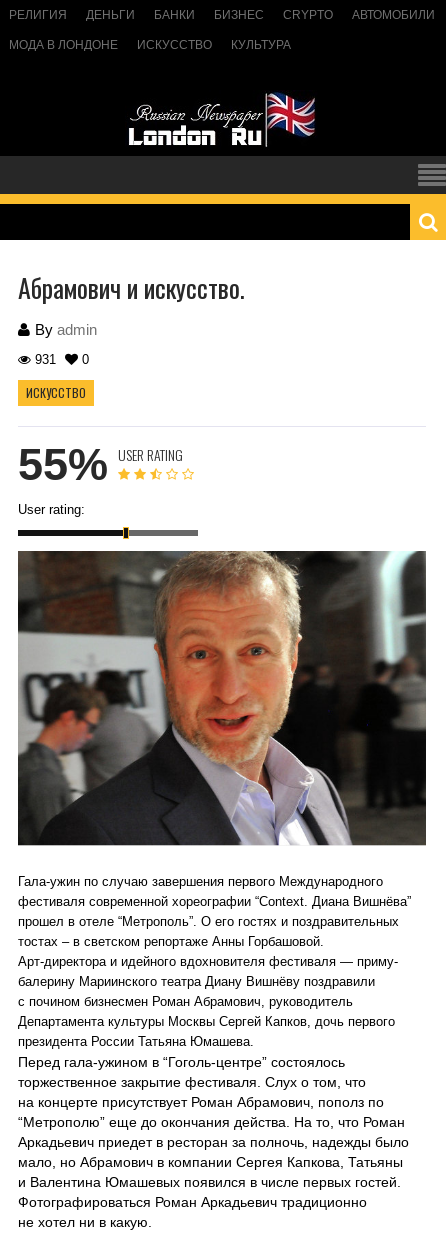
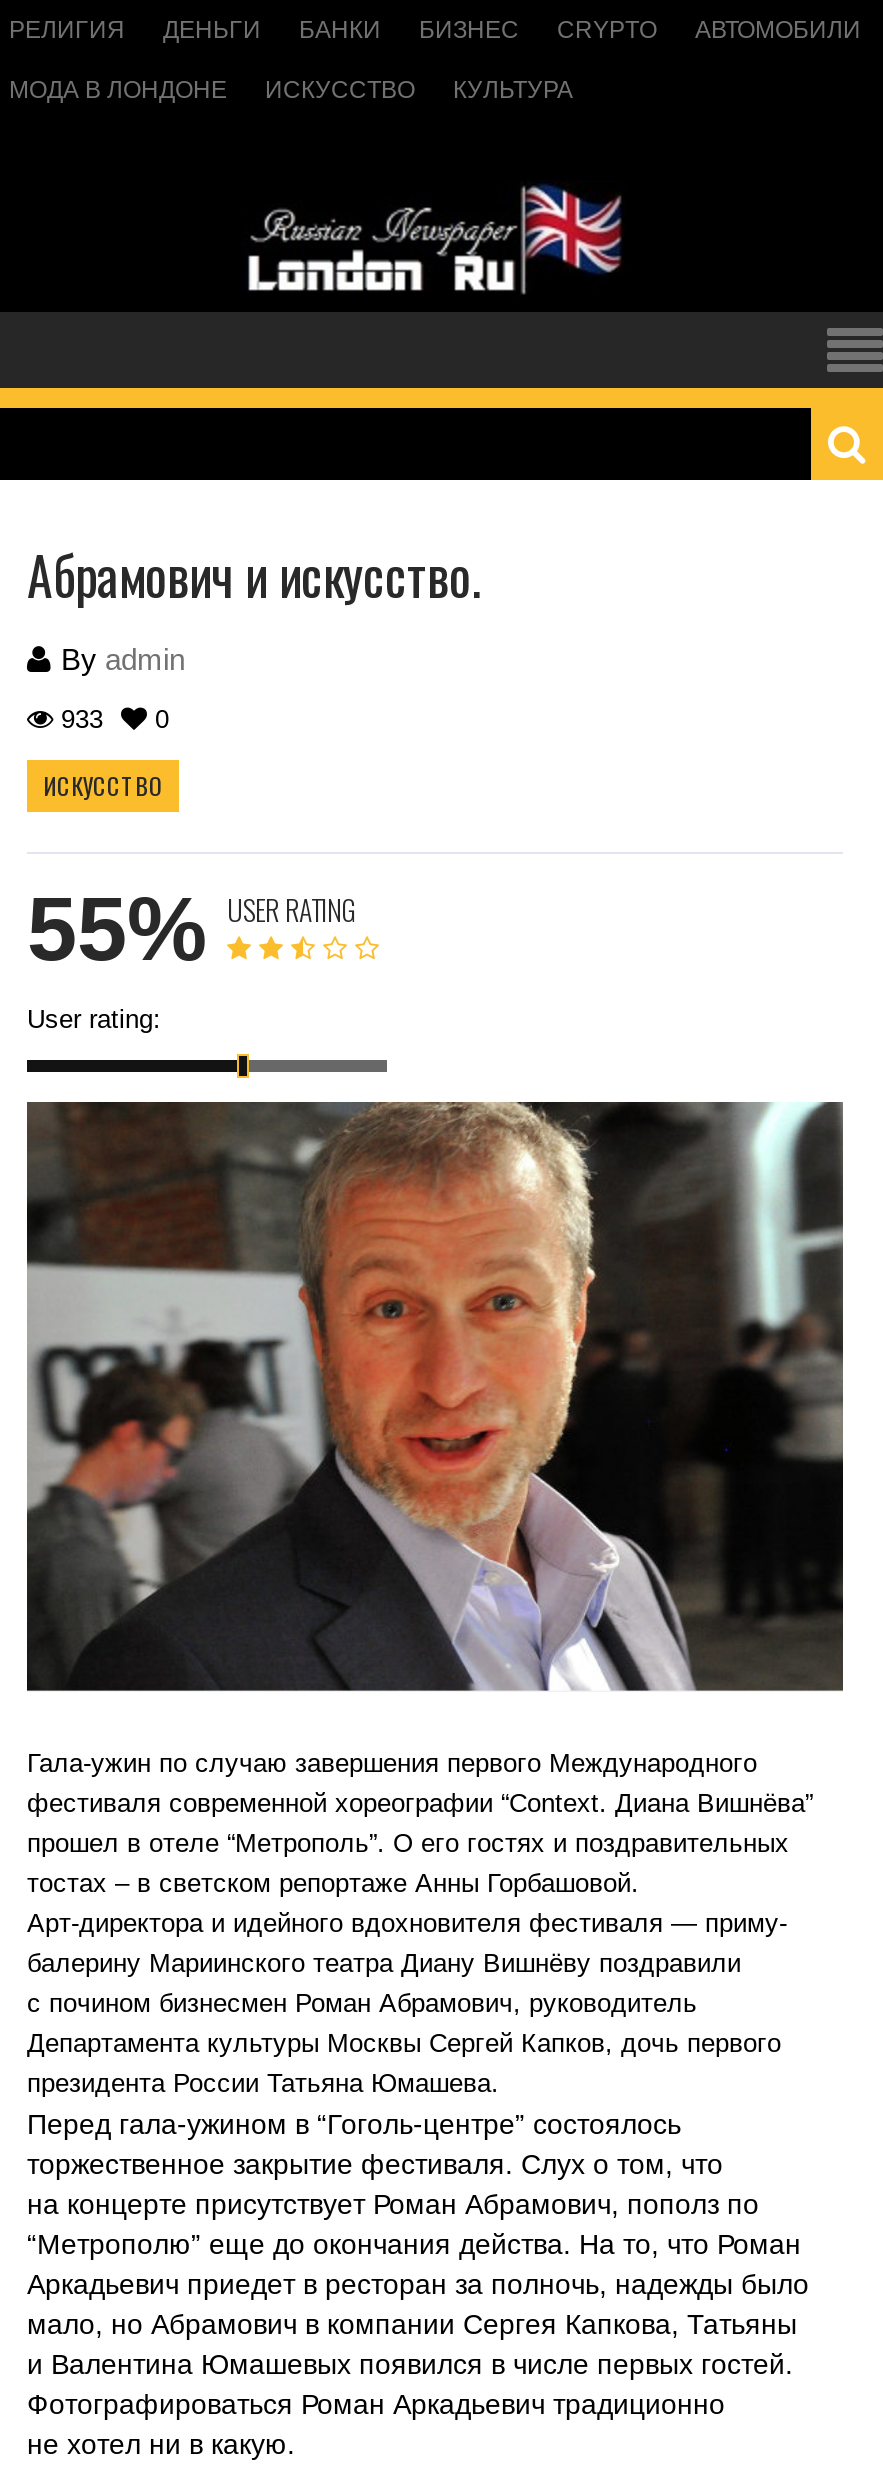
- 931 0
+ 933 0
